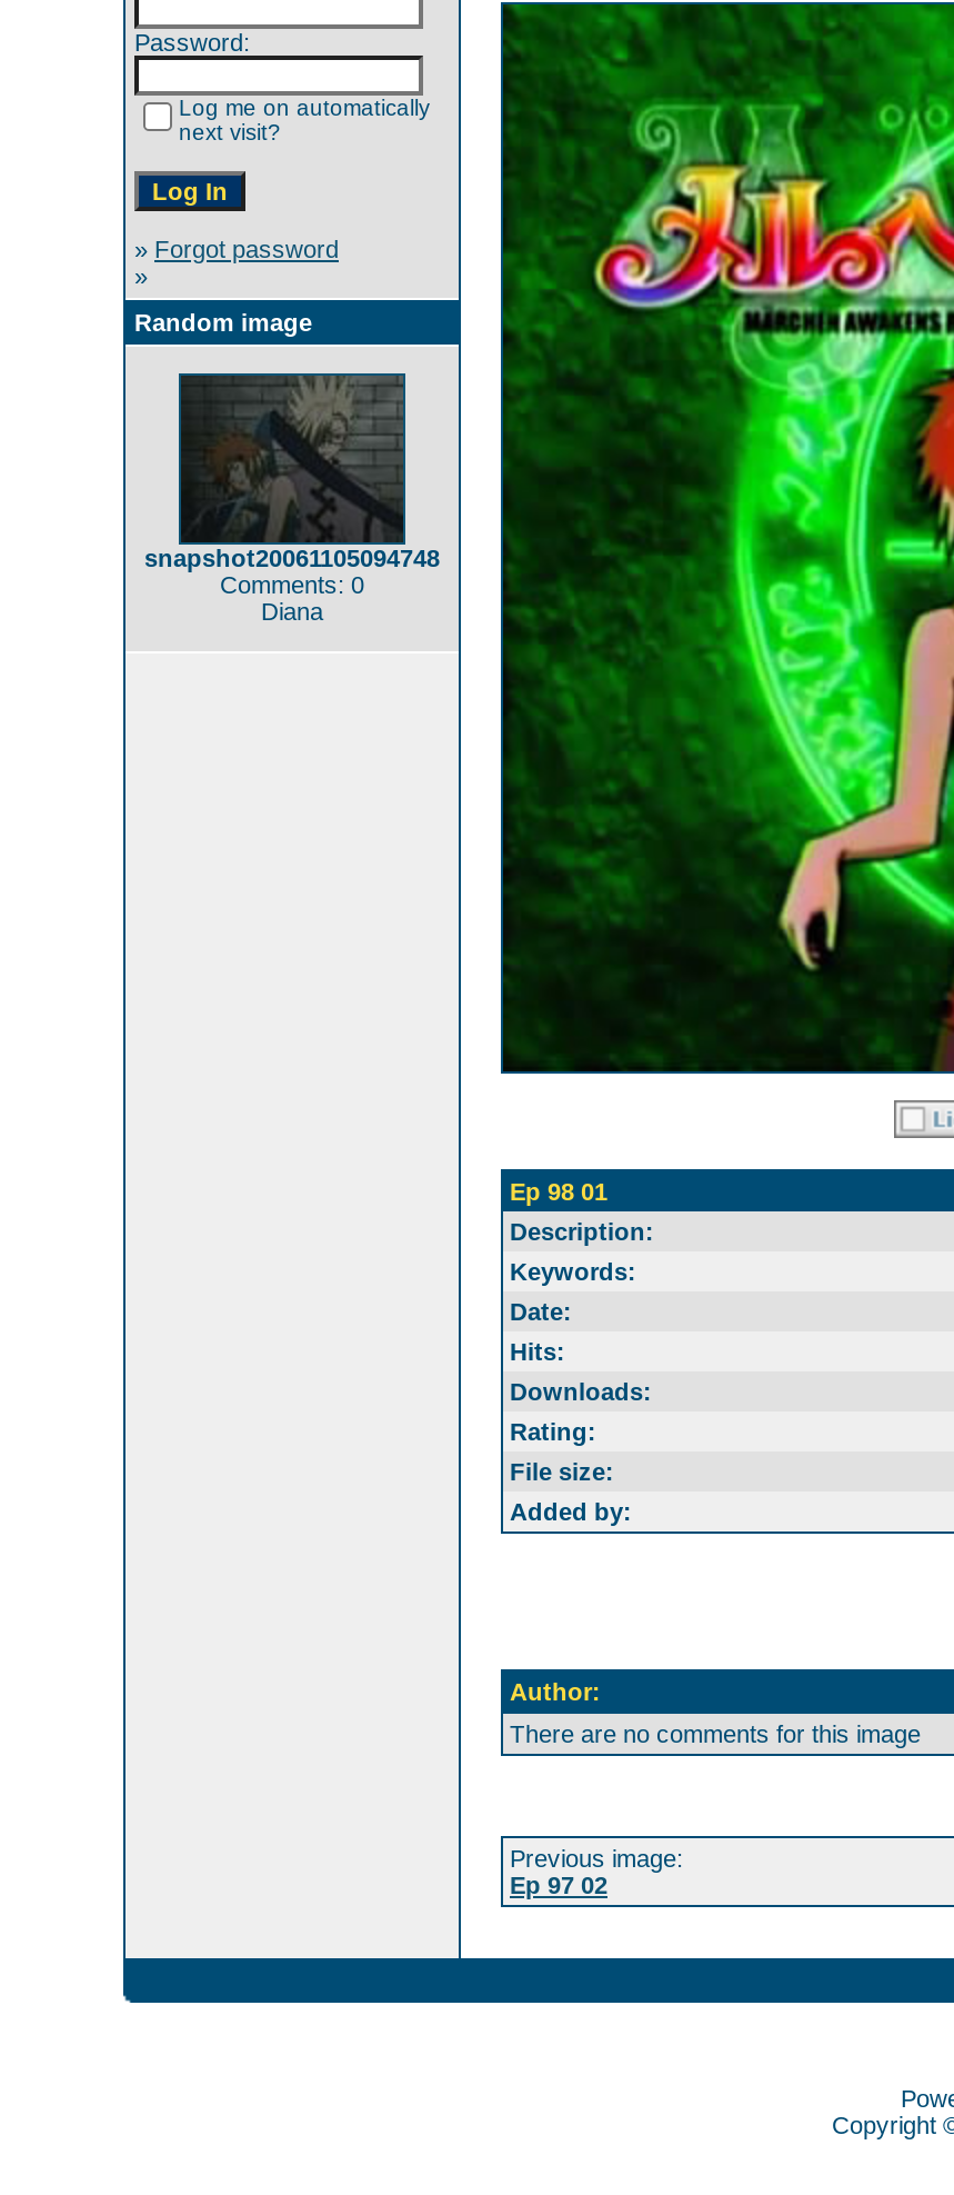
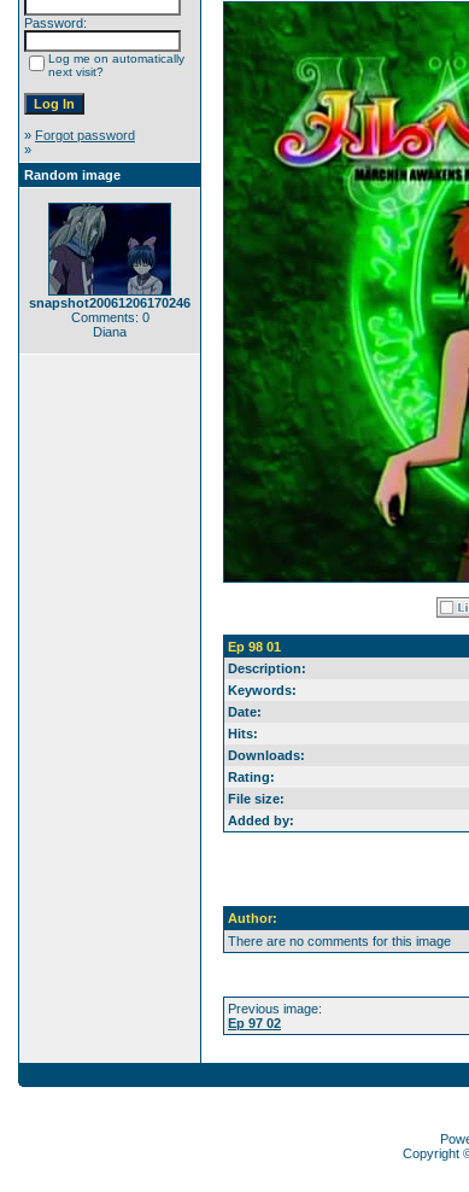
- [image]
- snapshot20061105094748
+ [image]
+ snapshot20061206170246
